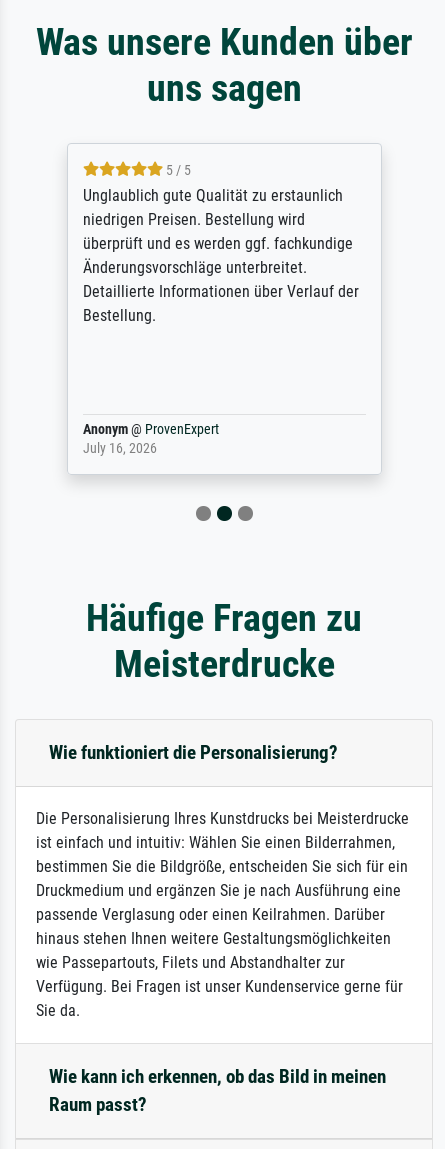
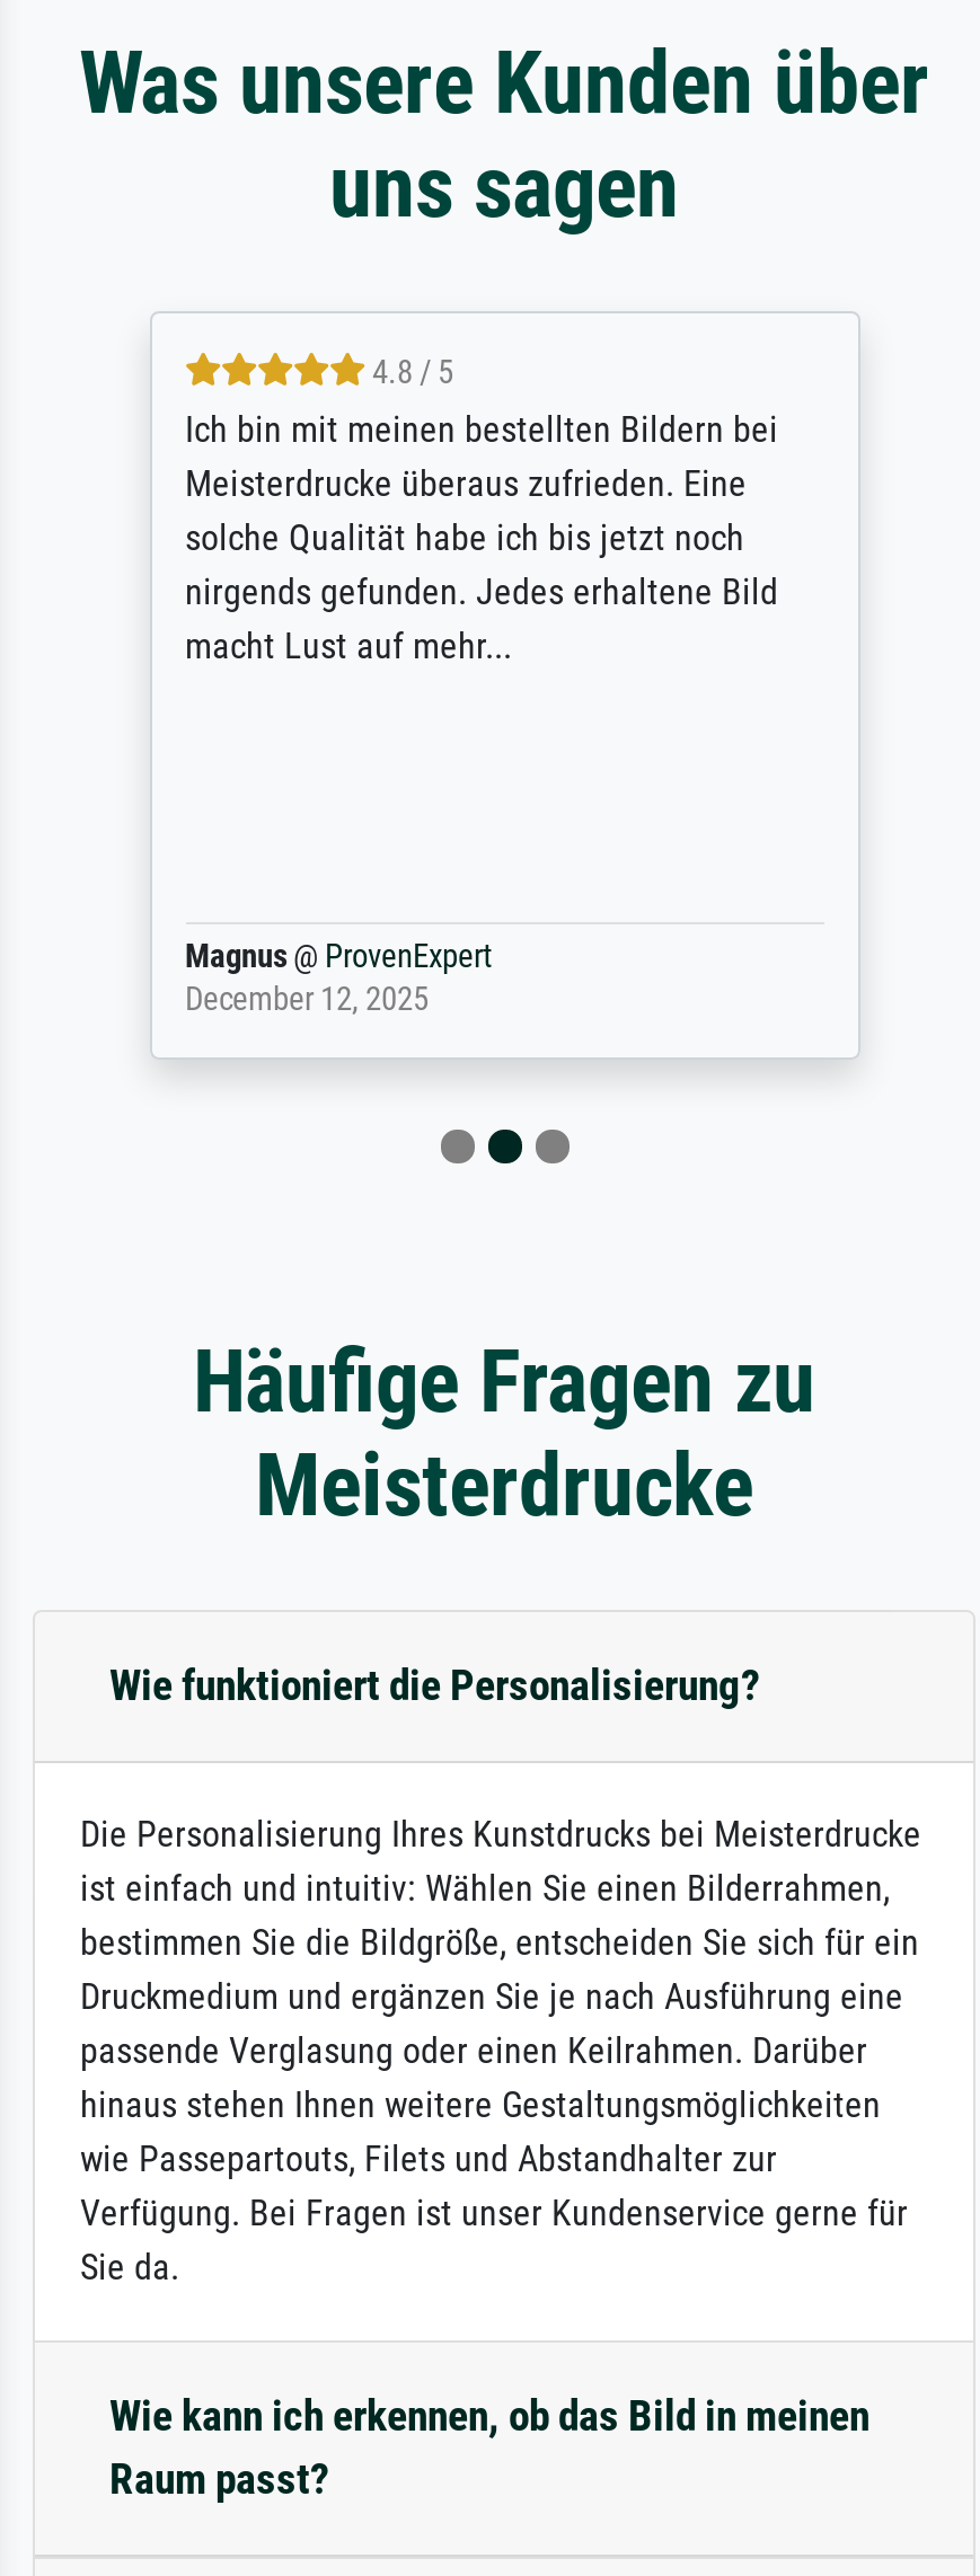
- 5 / 5
- Unglaublich gute Qualität zu erstaunlich
- niedrigen Preisen. Bestellung wird
- überprüft und es werden ggf. fachkundige
- Änderungsvorschläge unterbreitet.
- Detaillierte Informationen über Verlauf der
- Bestellung.
+ 4.8 / 5
+ Ich bin mit meinen bestellten Bildern bei
+ Meisterdrucke überaus zufrieden. Eine
+ solche Qualität habe ich bis jetzt noch
+ nirgends gefunden. Jedes erhaltene Bild
+ macht Lust auf mehr...

- Anonym @ ProvenExpert
- July 16, 2026
+ Magnus @ ProvenExpert
+ December 12, 2025
